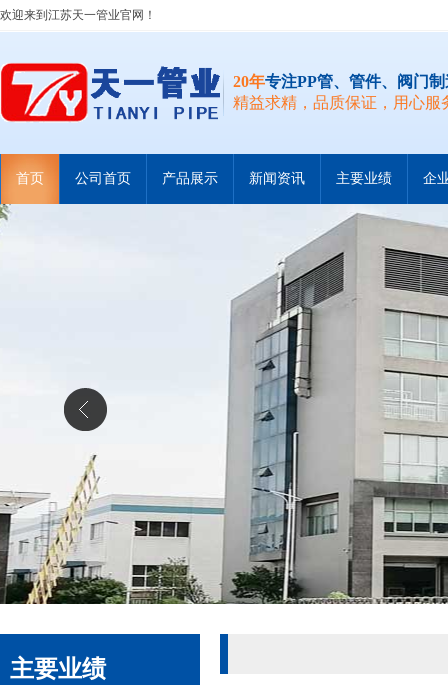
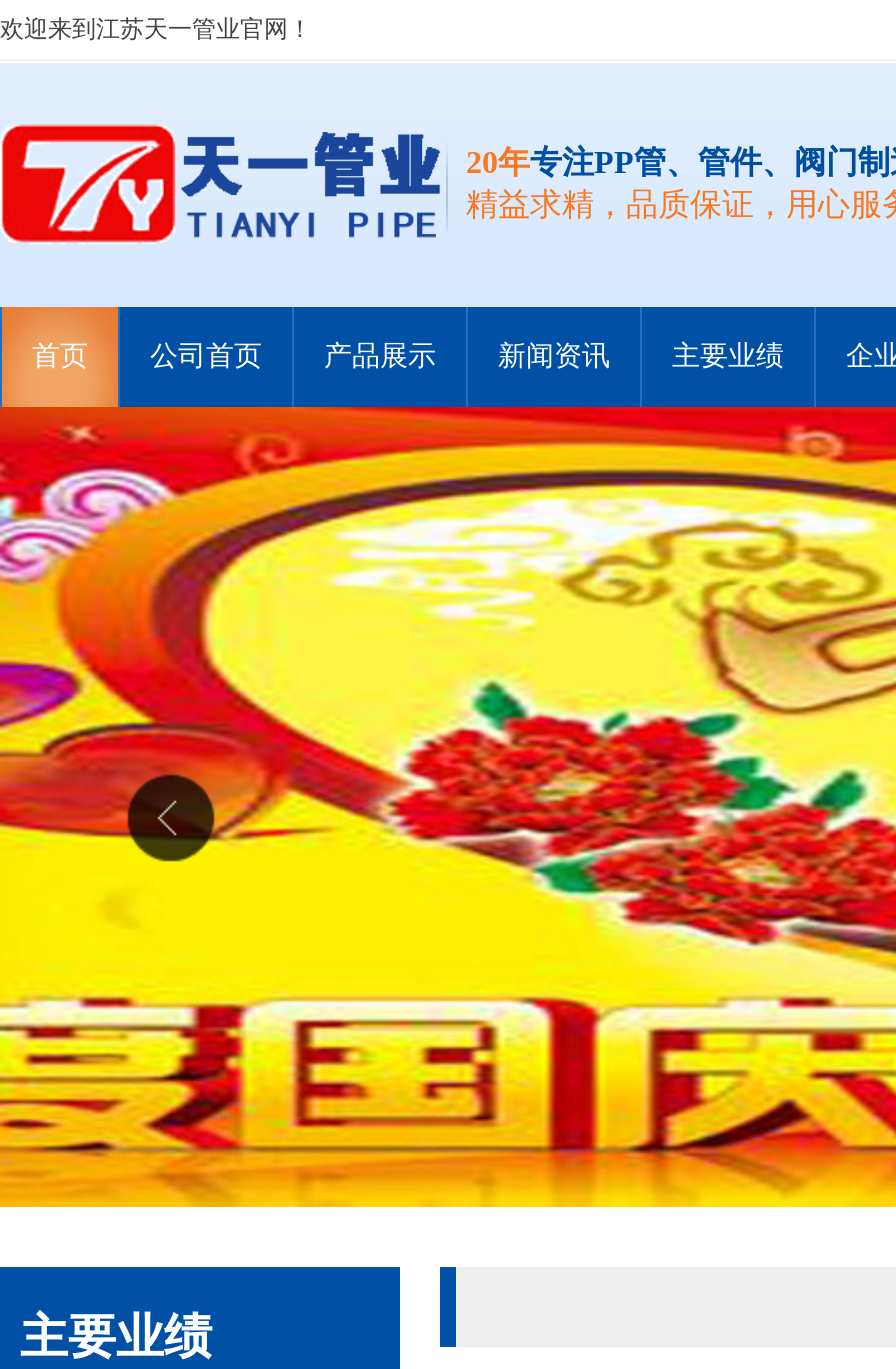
- [image]
+ [image]
